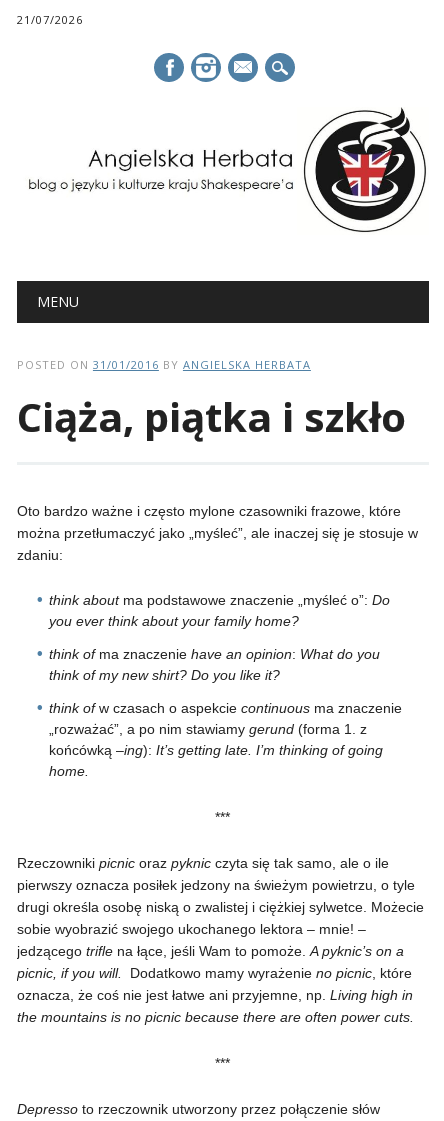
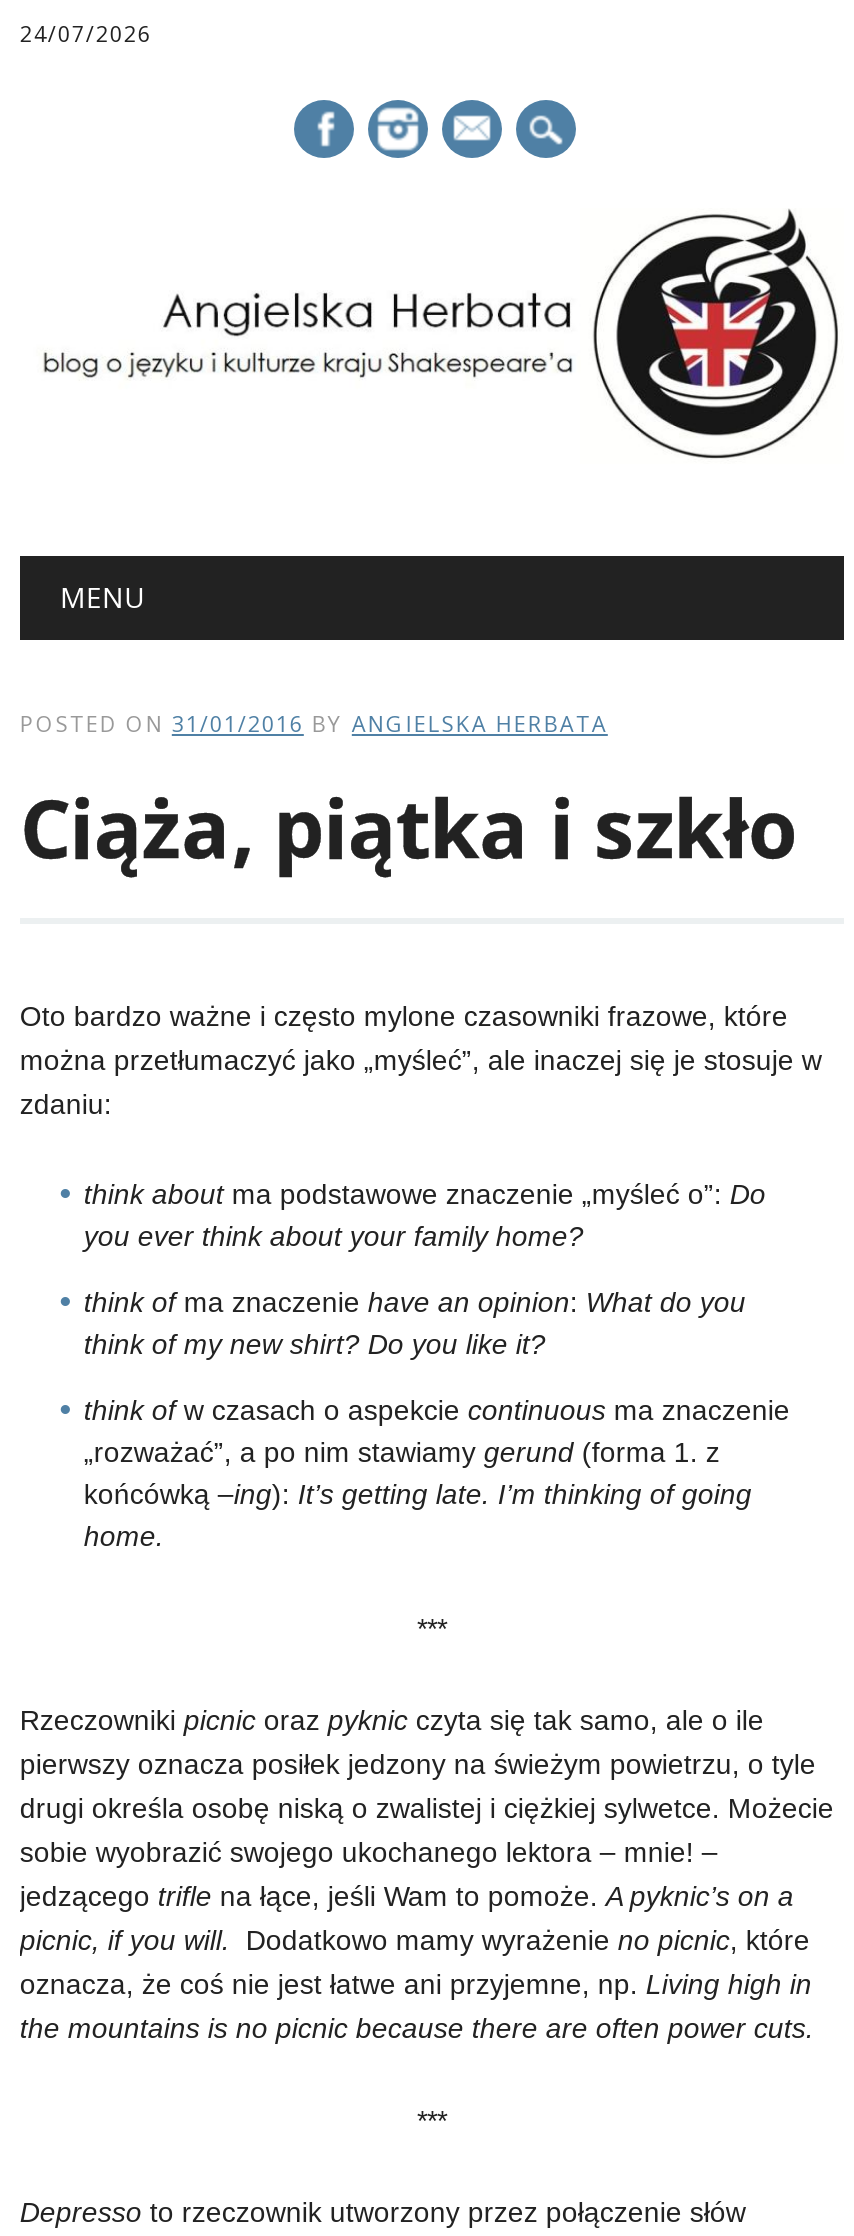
- 21/07/2026
+ 24/07/2026
